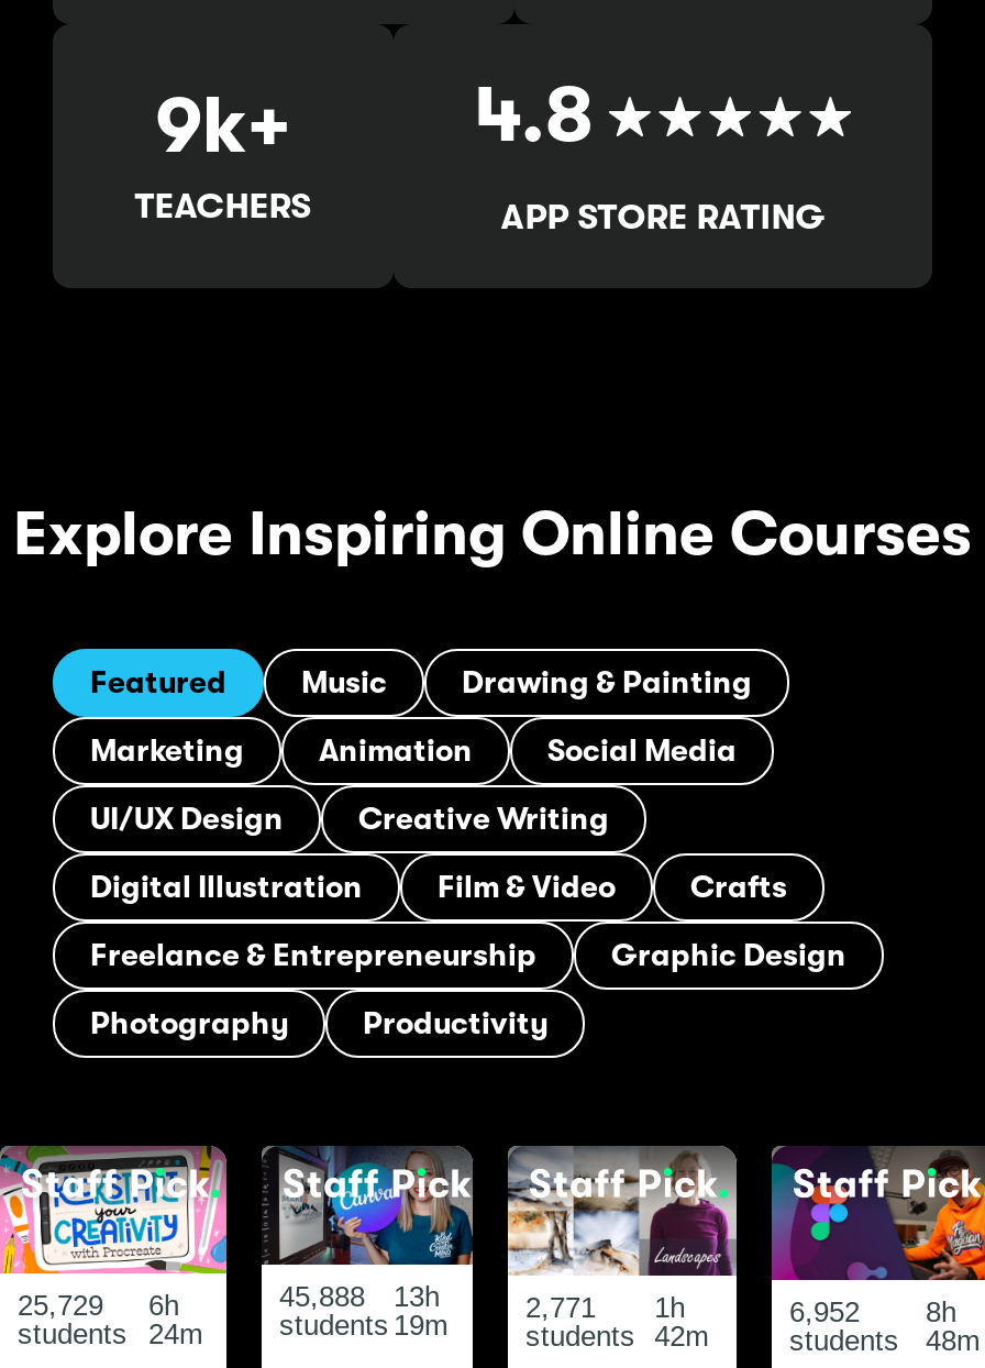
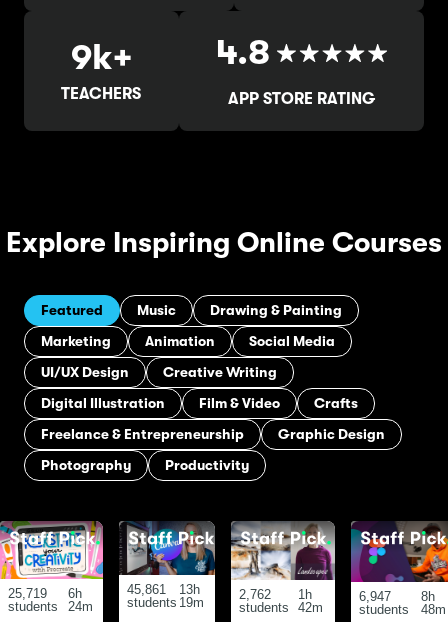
- 25,729 6h
+ 25,719 6h

- 45,888 13h
+ 45,861 13h

- 2,771 1h
+ 2,762 1h

- 6,952 8h
+ 6,947 8h
